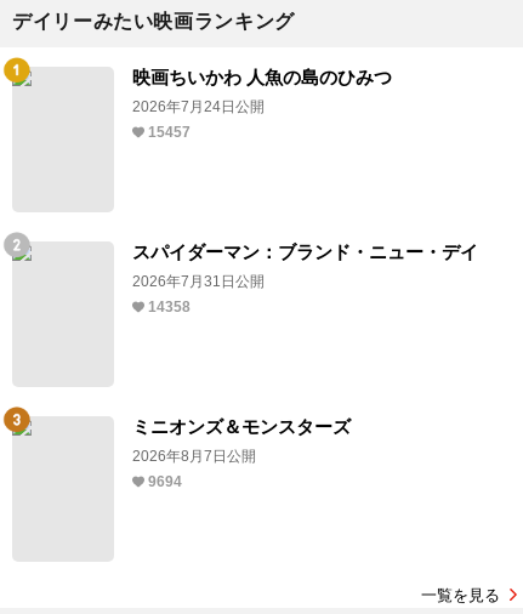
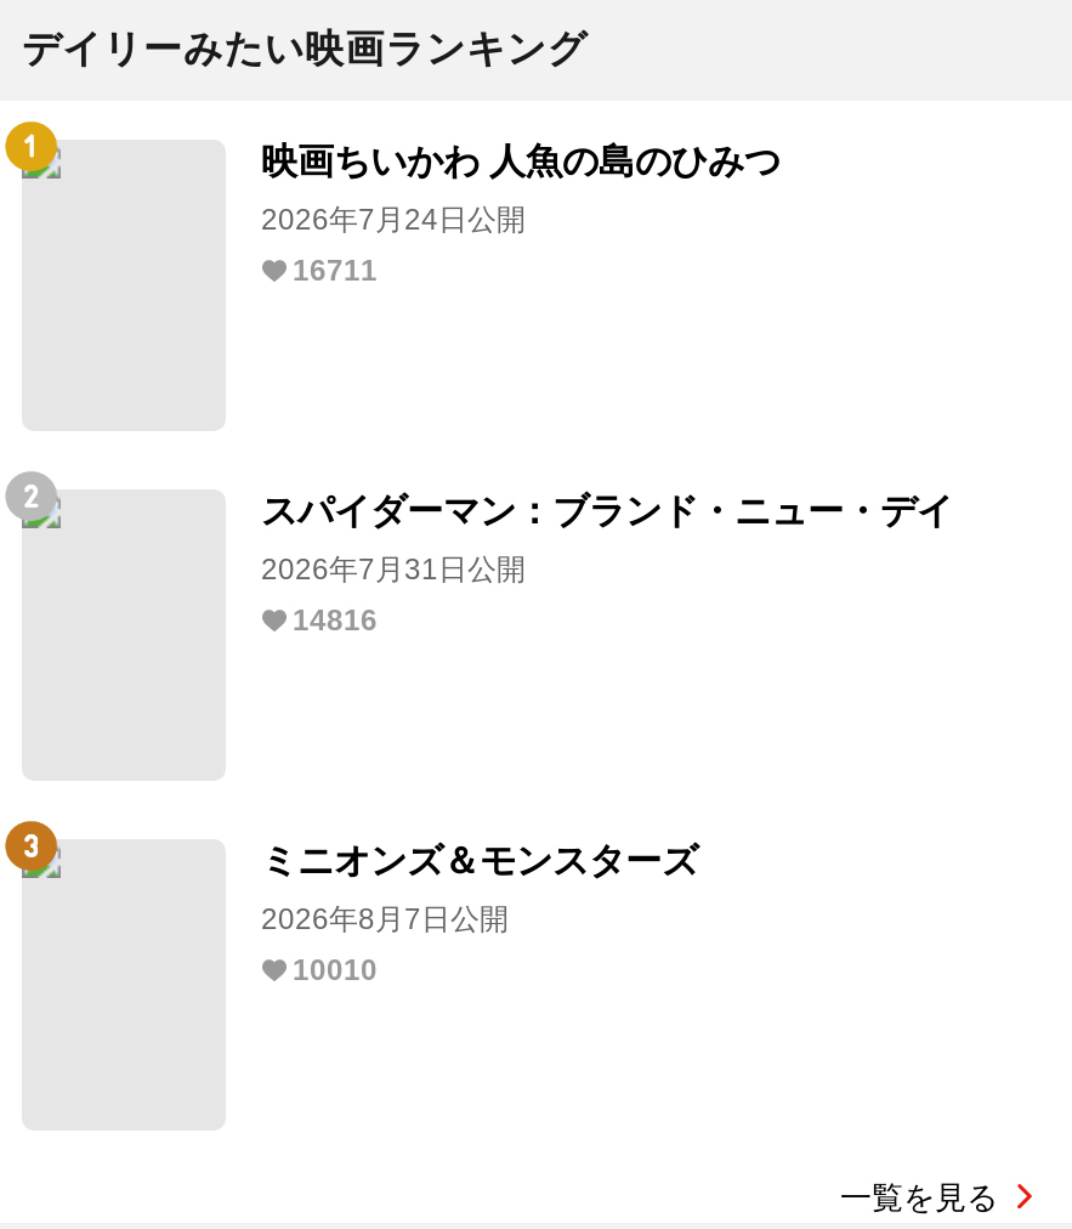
- 15457
+ 16711

- 14358
+ 14816

- 9694
+ 10010
